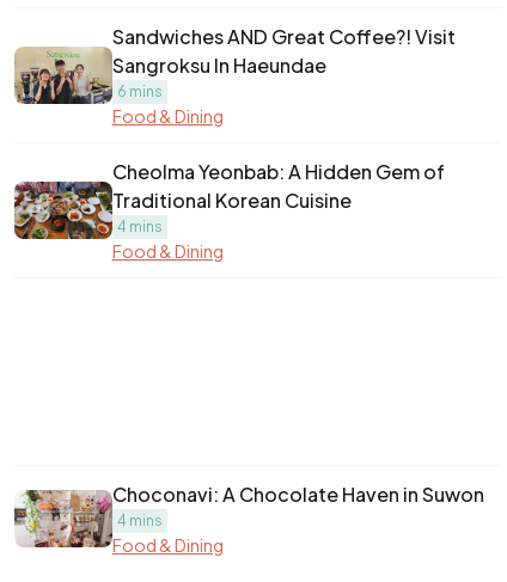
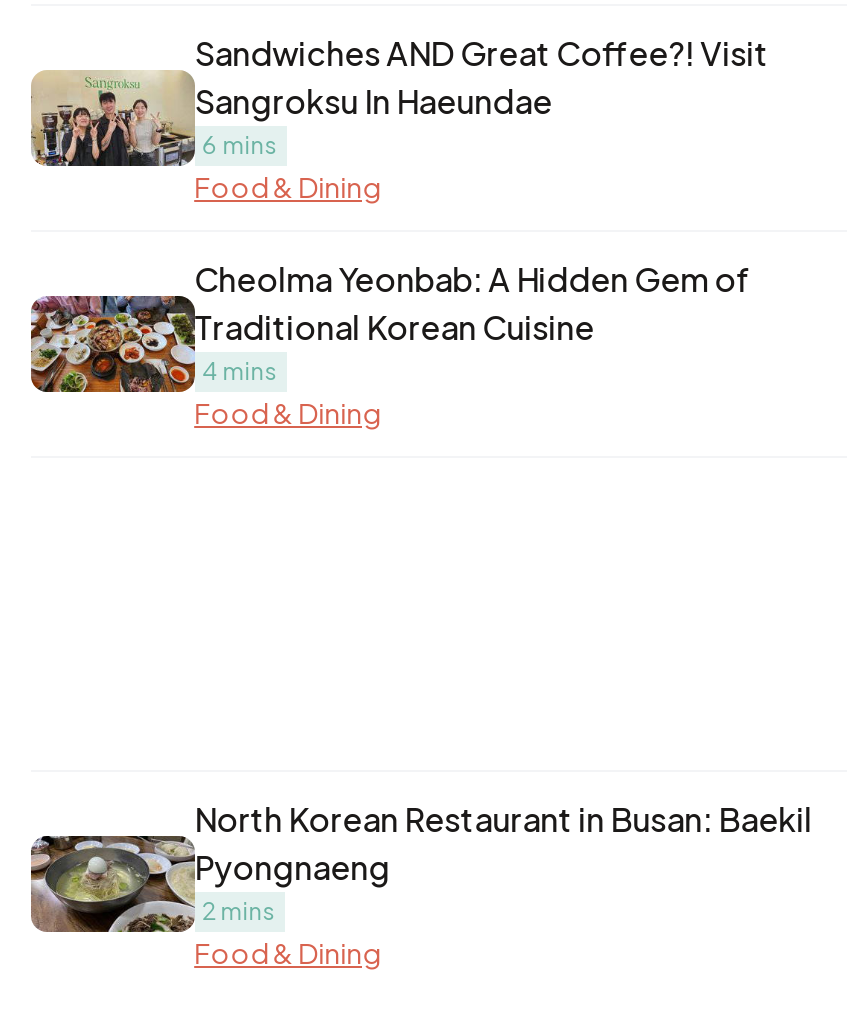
- [image]
- Choconavi: A Chocolate Haven in Suwon
- 4 mins
+ [image]
+ North Korean Restaurant in Busan: Baekil
+ Pyongnaeng
+ 2 mins
